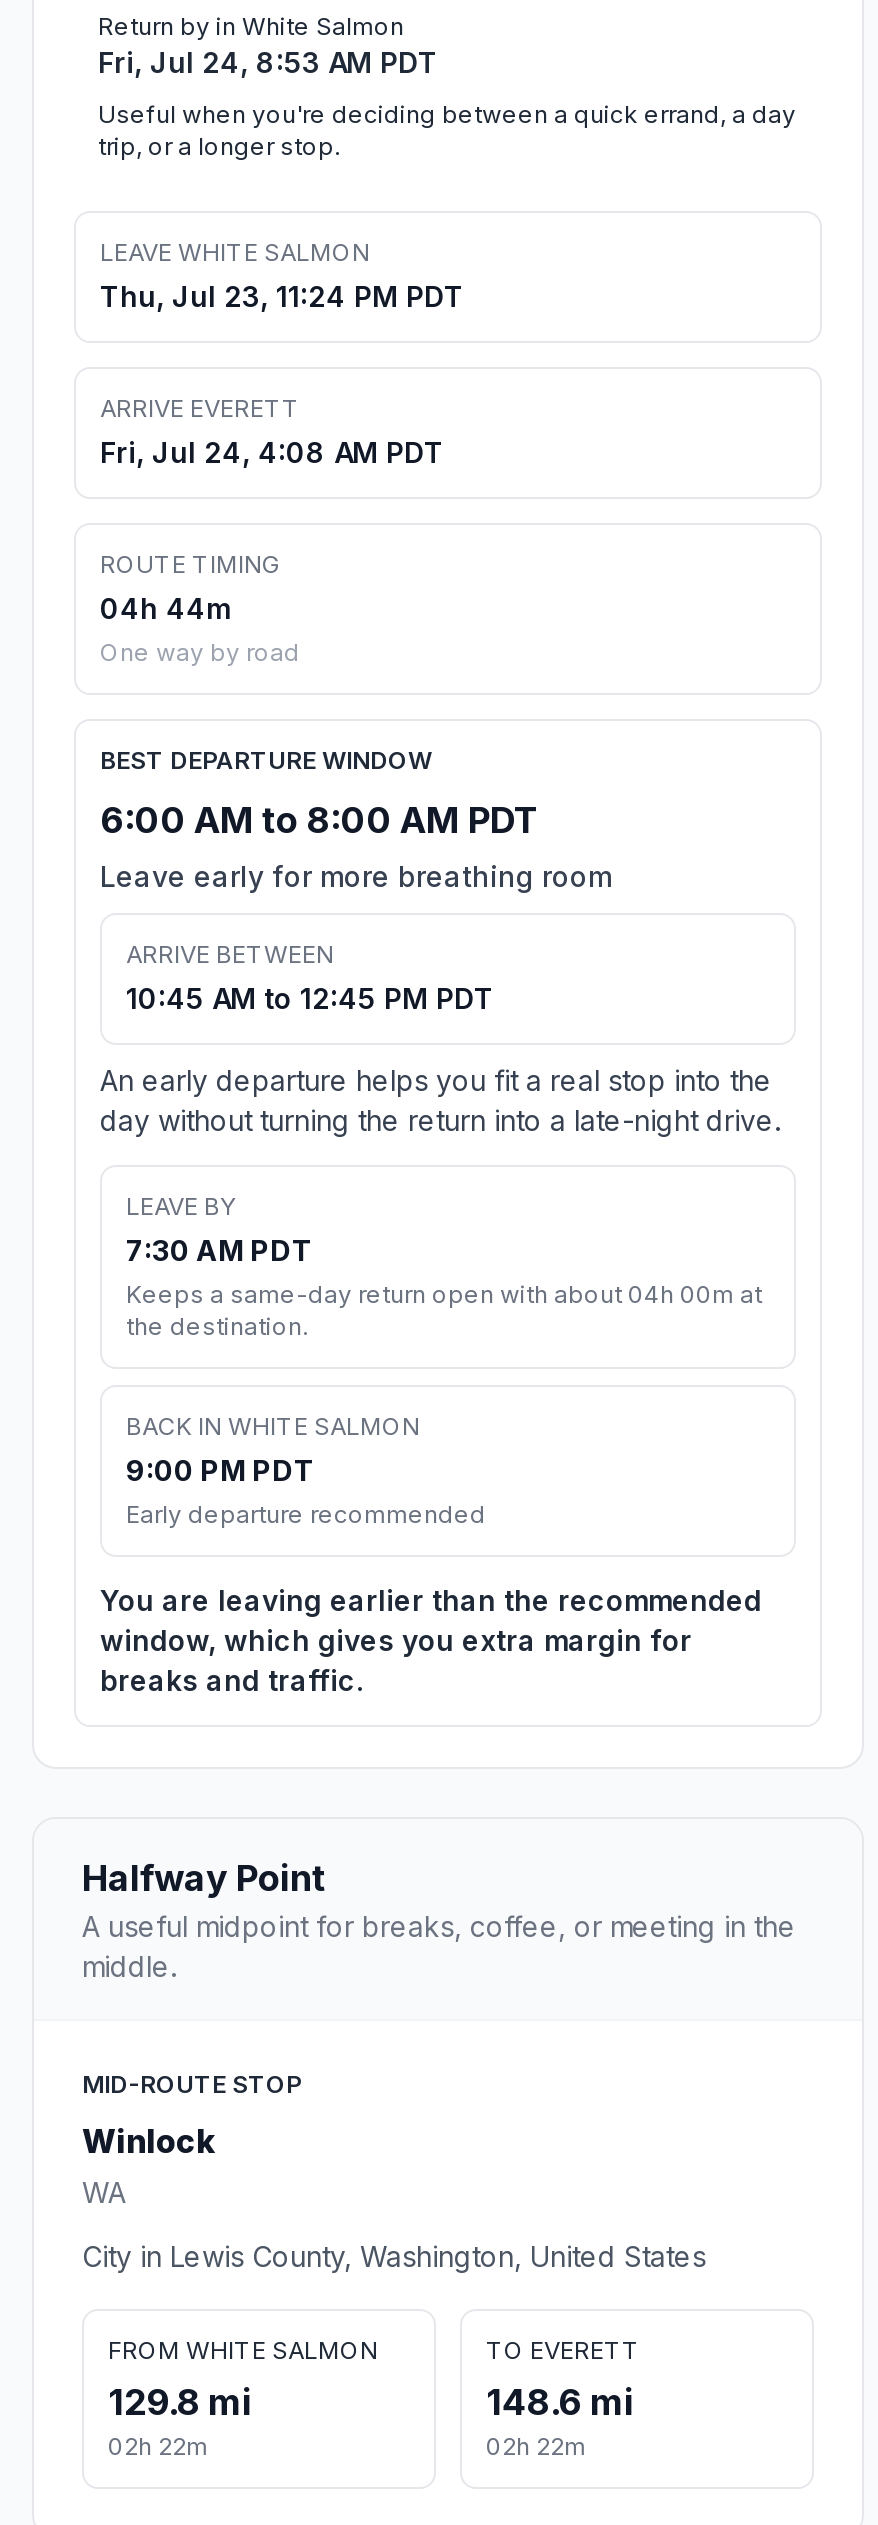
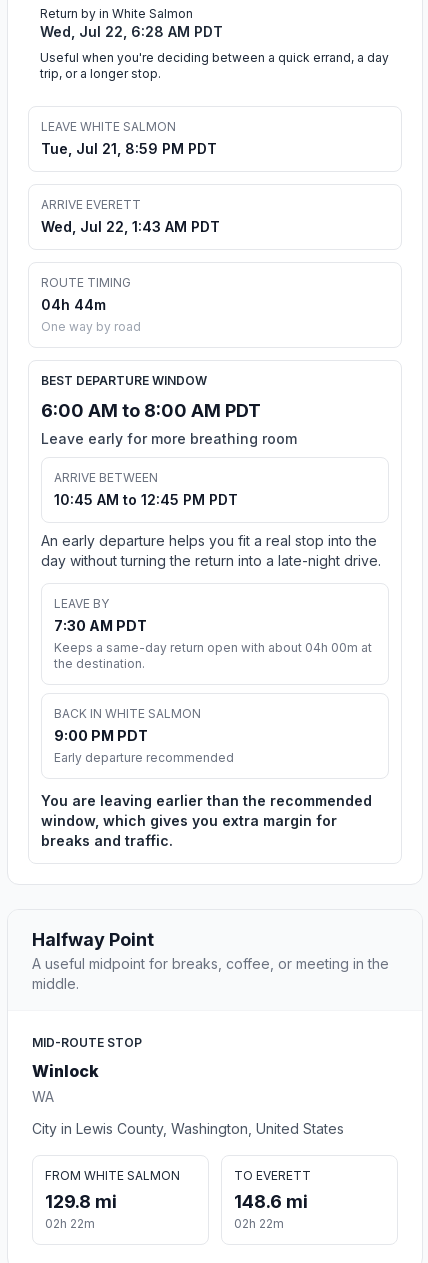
- Fri, Jul 24, 8:53 AM PDT
+ Wed, Jul 22, 6:28 AM PDT

- Thu, Jul 23, 11:24 PM PDT
+ Tue, Jul 21, 8:59 PM PDT

- Fri, Jul 24, 4:08 AM PDT
+ Wed, Jul 22, 1:43 AM PDT
